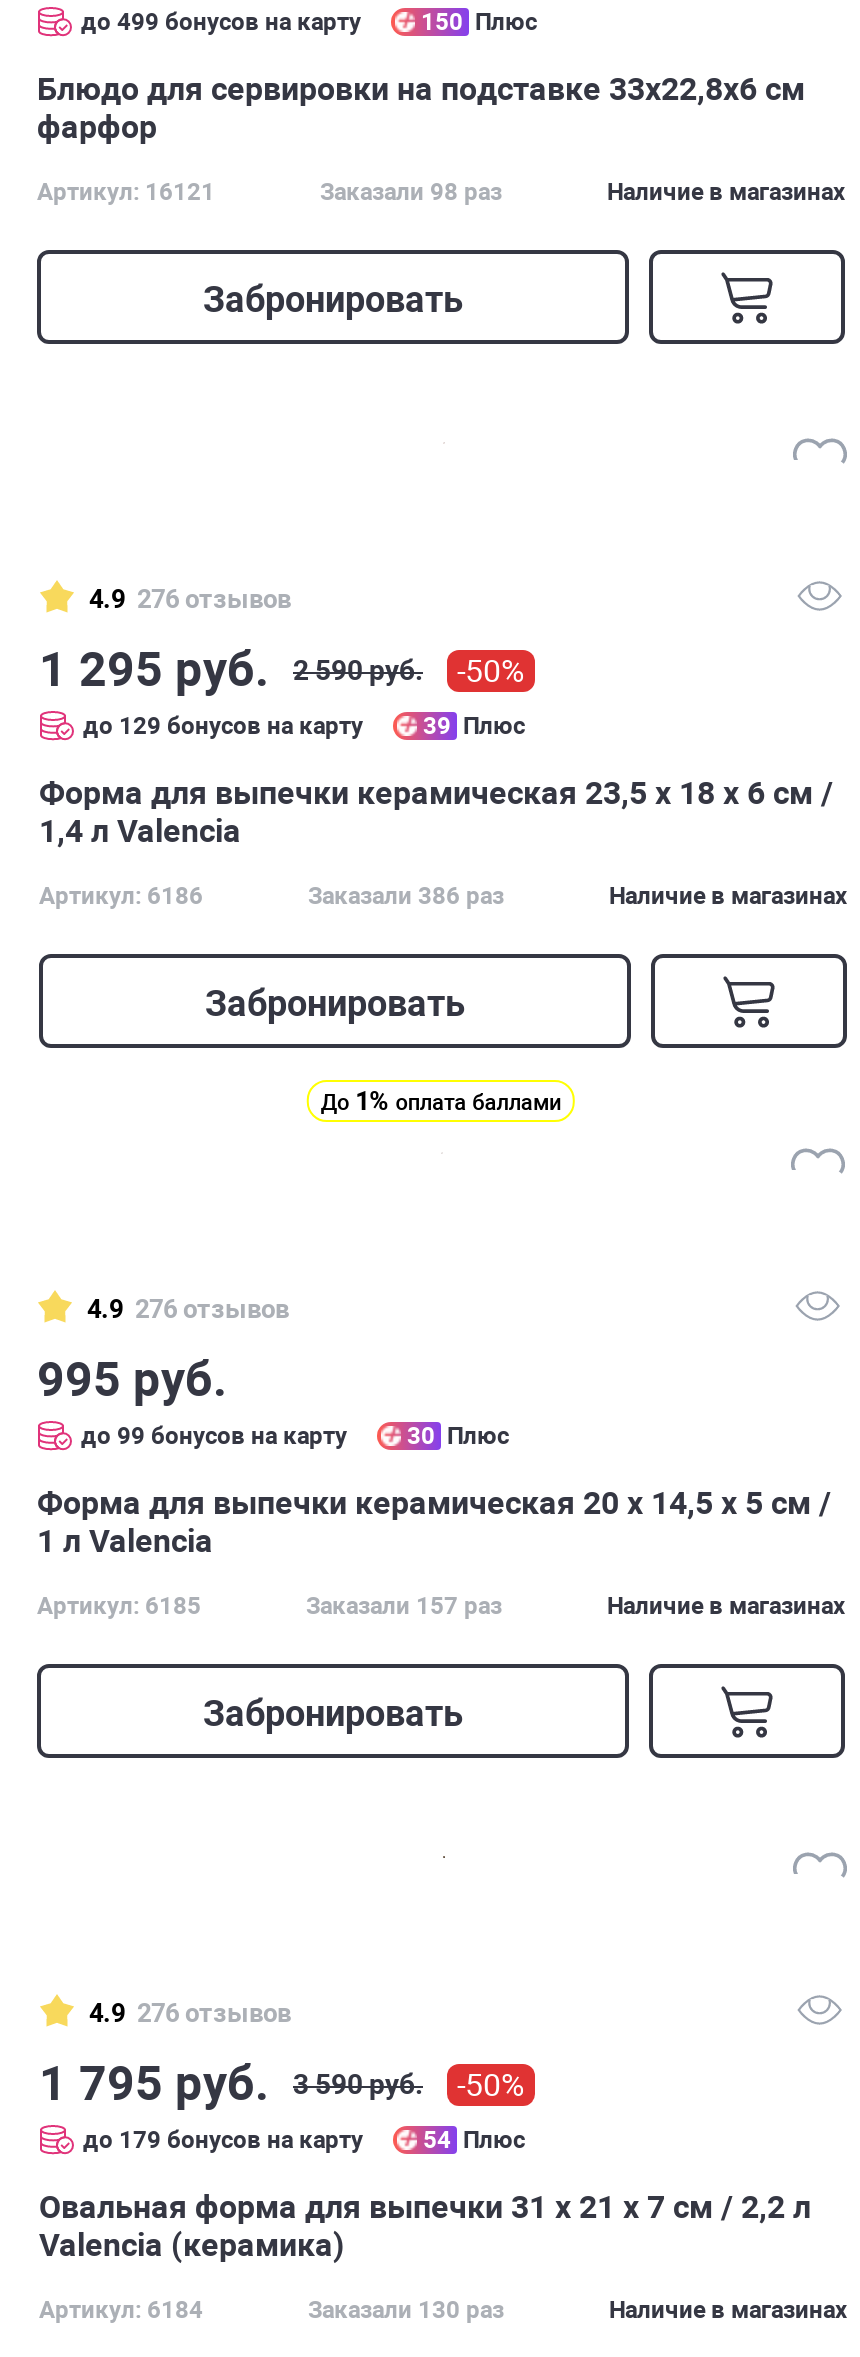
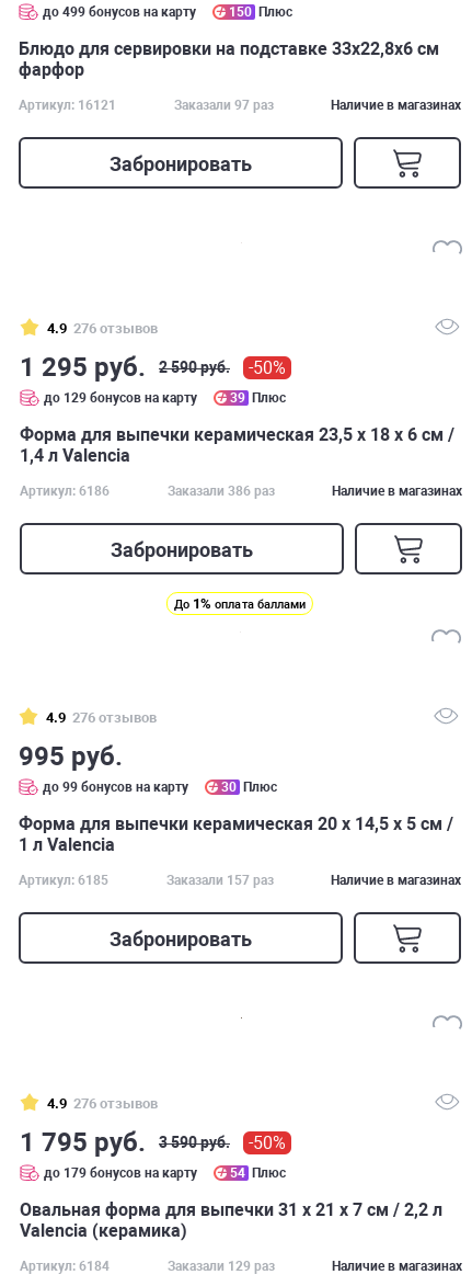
- Заказали 98 раз
+ Заказали 97 раз

- Заказали 130 раз
+ Заказали 129 раз
